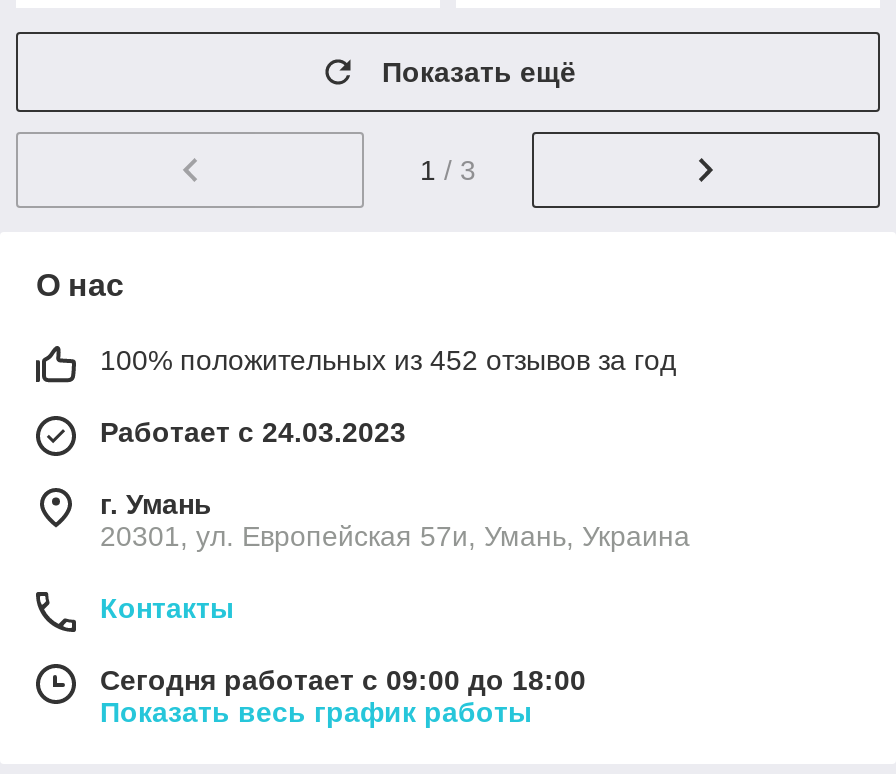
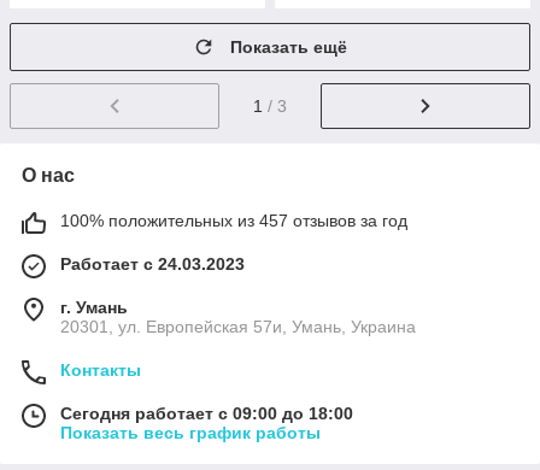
- 100% положительных из 452 отзывов за год
+ 100% положительных из 457 отзывов за год
